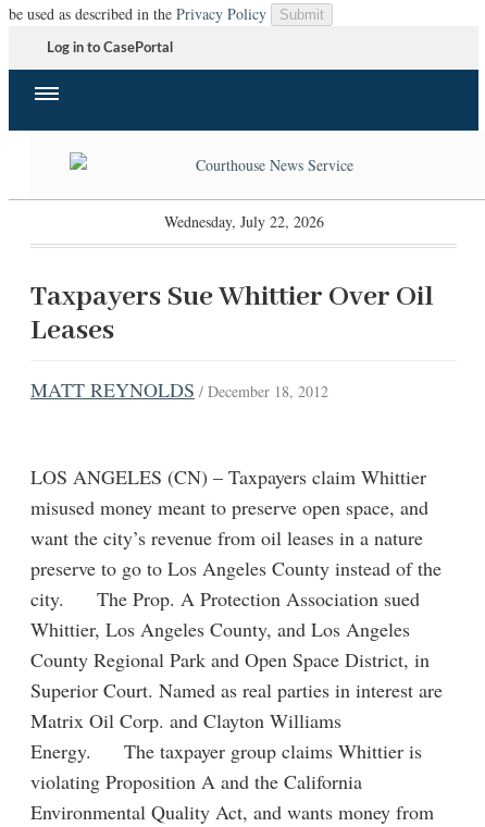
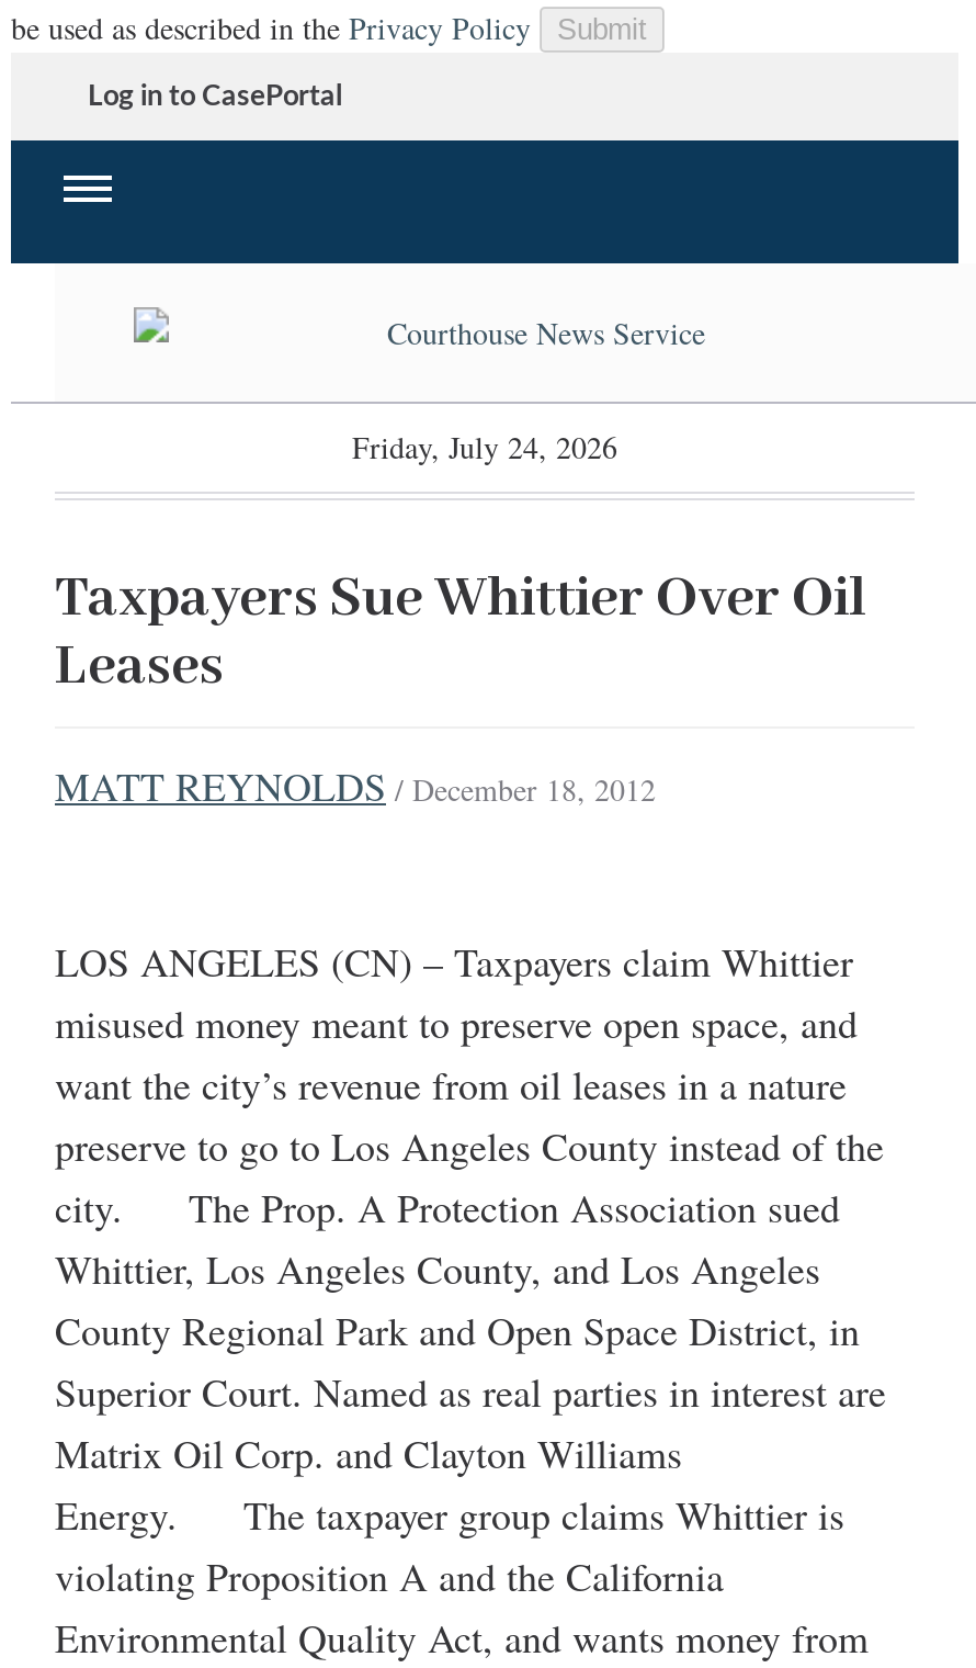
- Wednesday, July 22, 2026
+ Friday, July 24, 2026
